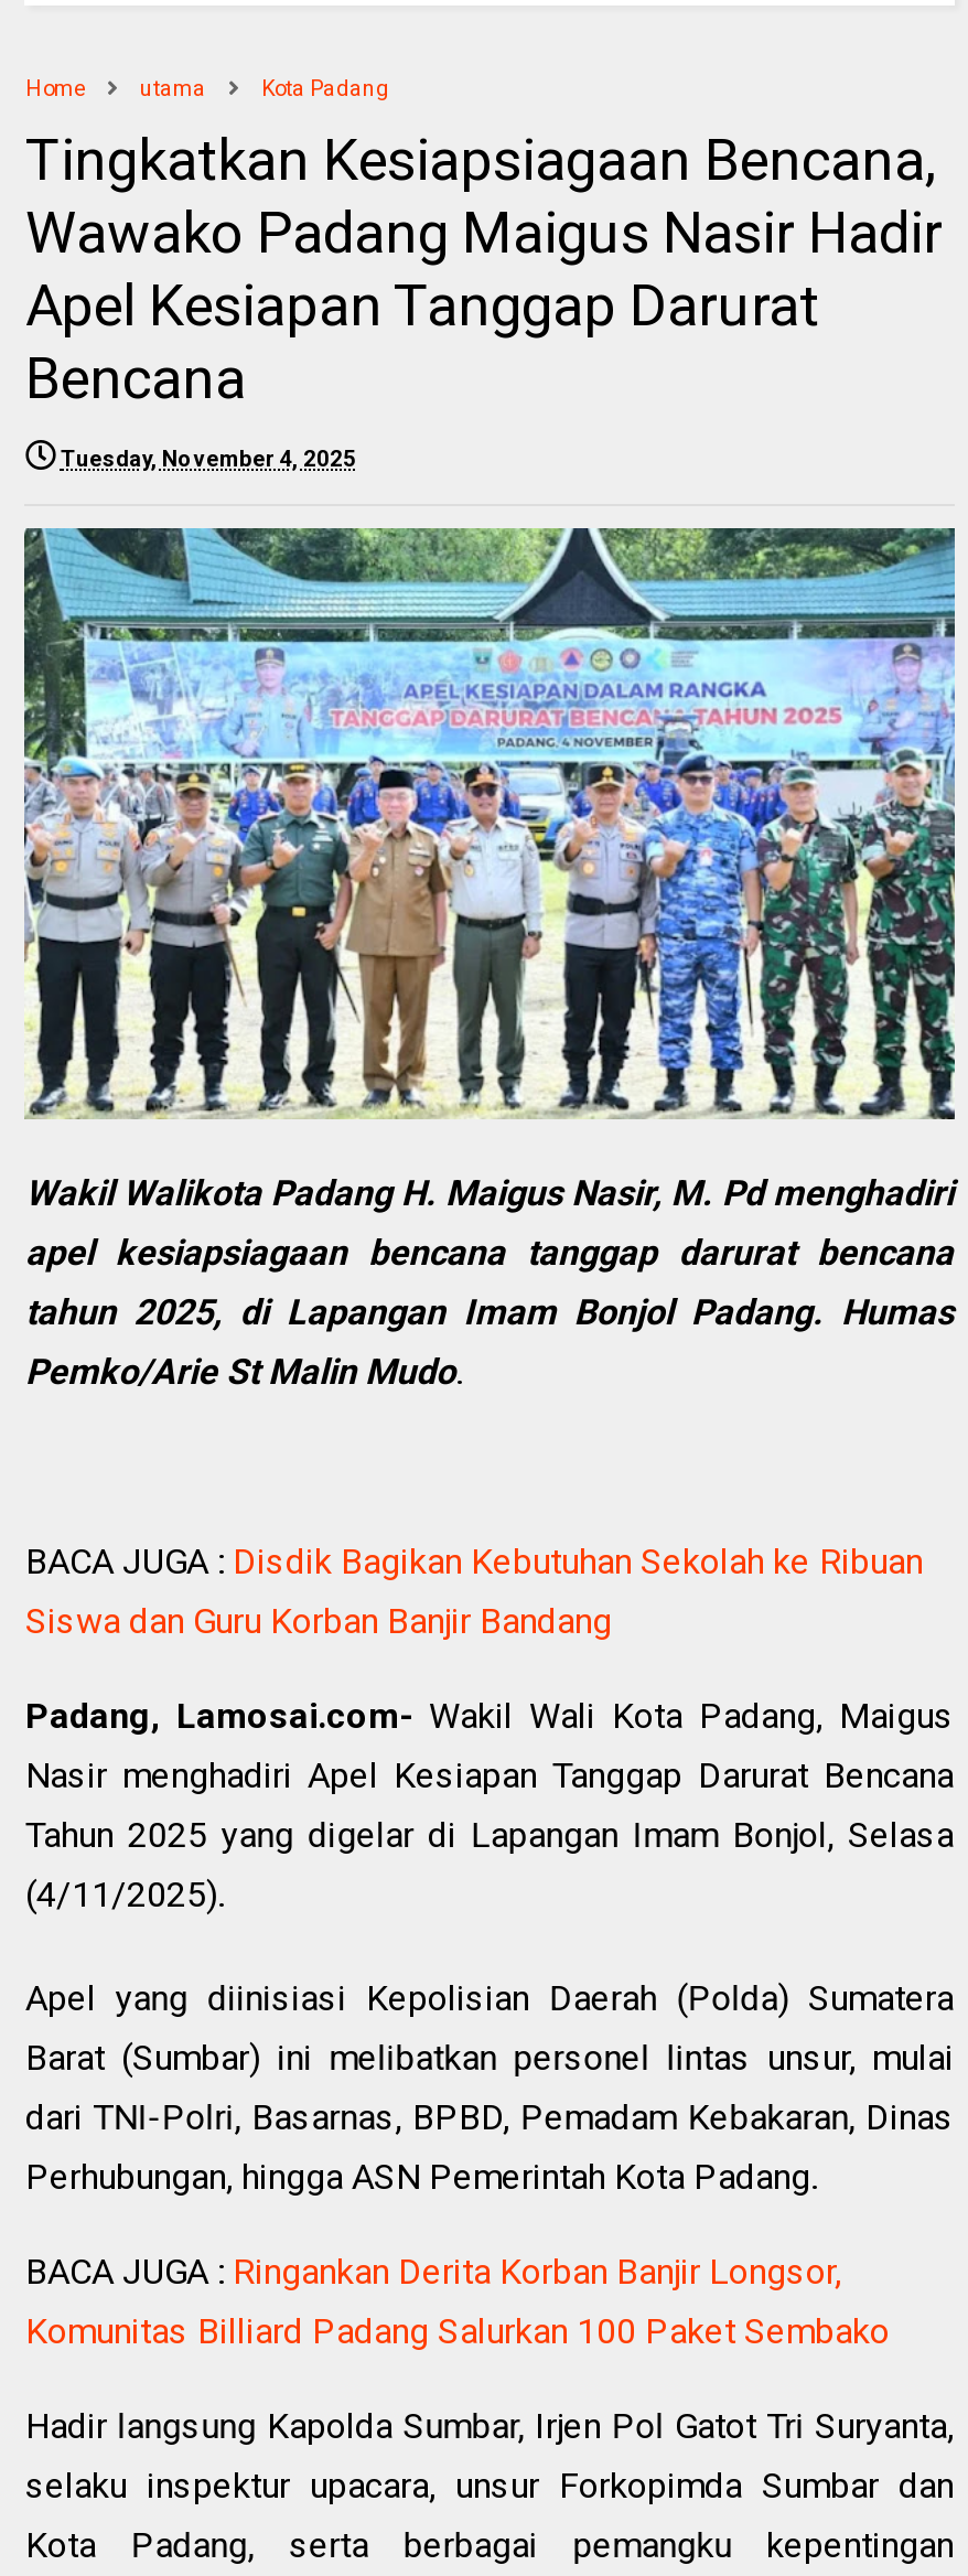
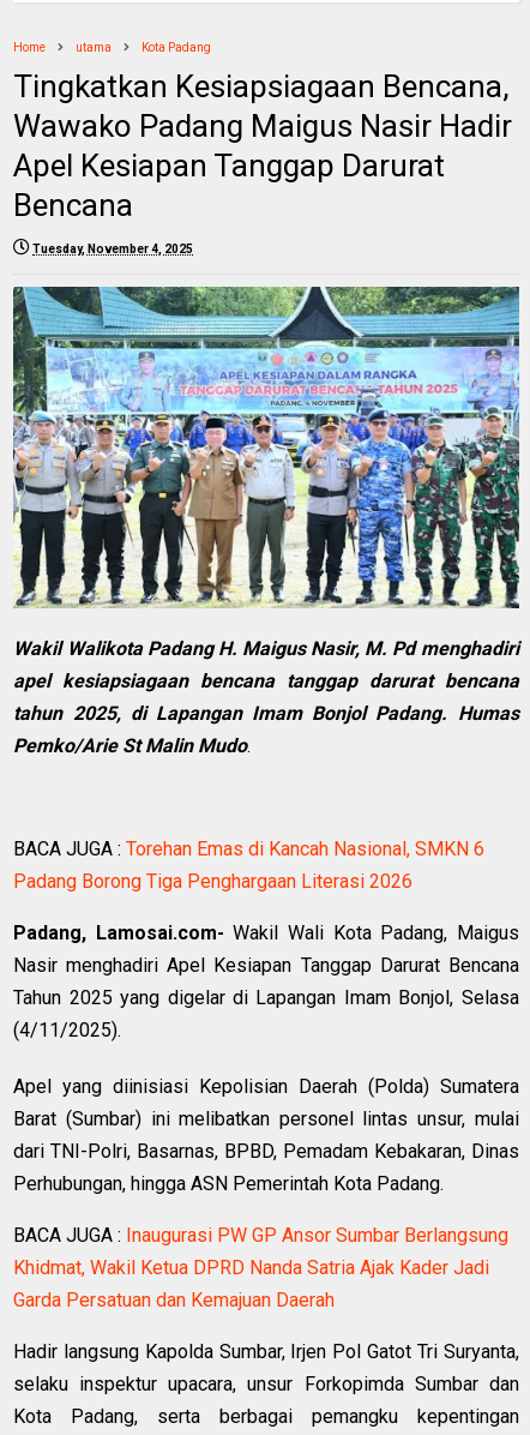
- BACA JUGA : Disdik Bagikan Kebutuhan Sekolah ke Ribuan
- Siswa dan Guru Korban Banjir Bandang
+ BACA JUGA : Torehan Emas di Kancah Nasional, SMKN 6
+ Padang Borong Tiga Penghargaan Literasi 2026

- BACA JUGA : Ringankan Derita Korban Banjir Longsor,
- Komunitas Billiard Padang Salurkan 100 Paket Sembako
+ BACA JUGA : Inaugurasi PW GP Ansor Sumbar Berlangsung
+ Khidmat, Wakil Ketua DPRD Nanda Satria Ajak Kader Jadi
+ Garda Persatuan dan Kemajuan Daerah
